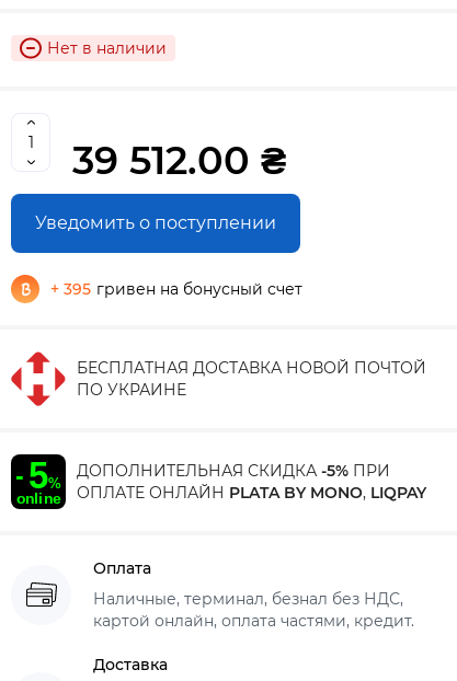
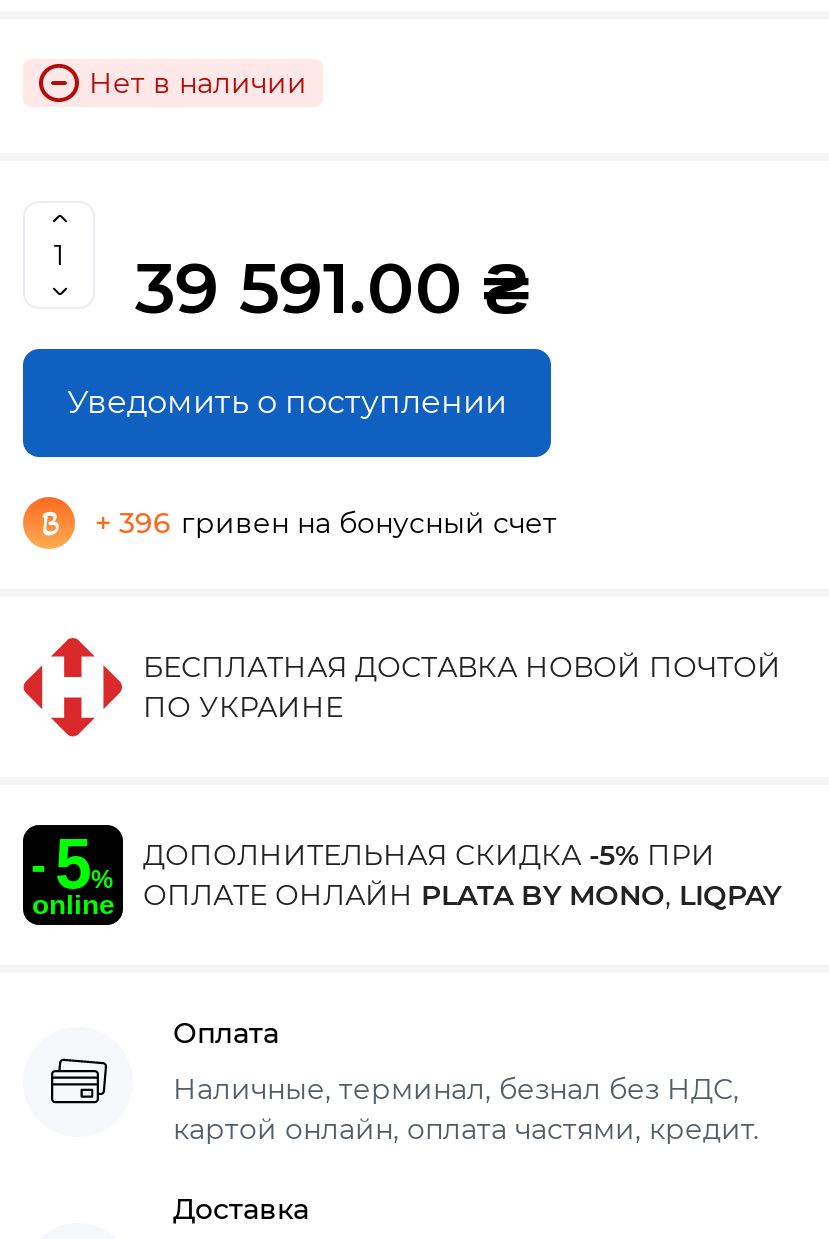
- 39 512.00 ₴
+ 39 591.00 ₴

- + 395 гривен на бонусный счет
+ + 396 гривен на бонусный счет
